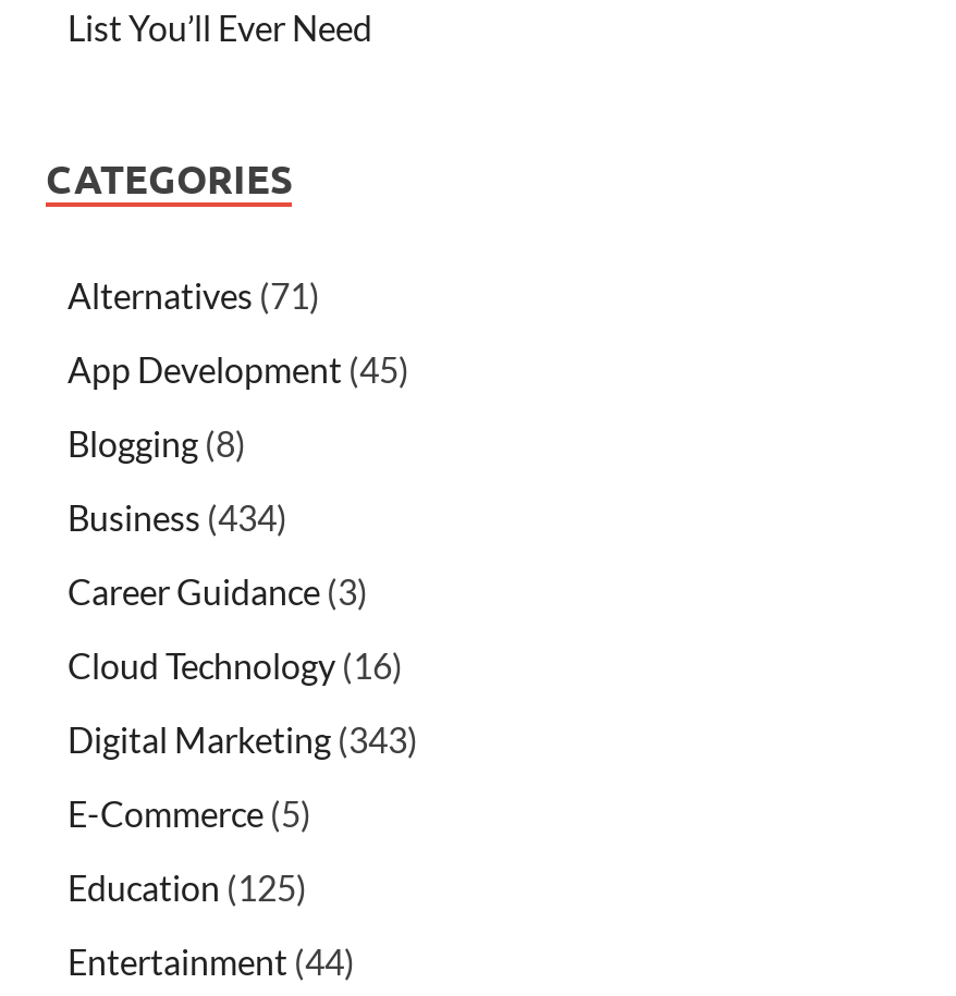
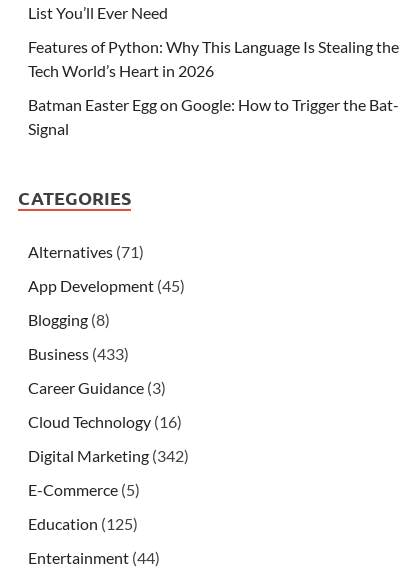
+ Features of Python: Why This Language Is Stealing the
+ Tech World’s Heart in 2026
+ Batman Easter Egg on Google: How to Trigger the Bat-
+ Signal

- Business (434)
+ Business (433)

- Digital Marketing (343)
+ Digital Marketing (342)
